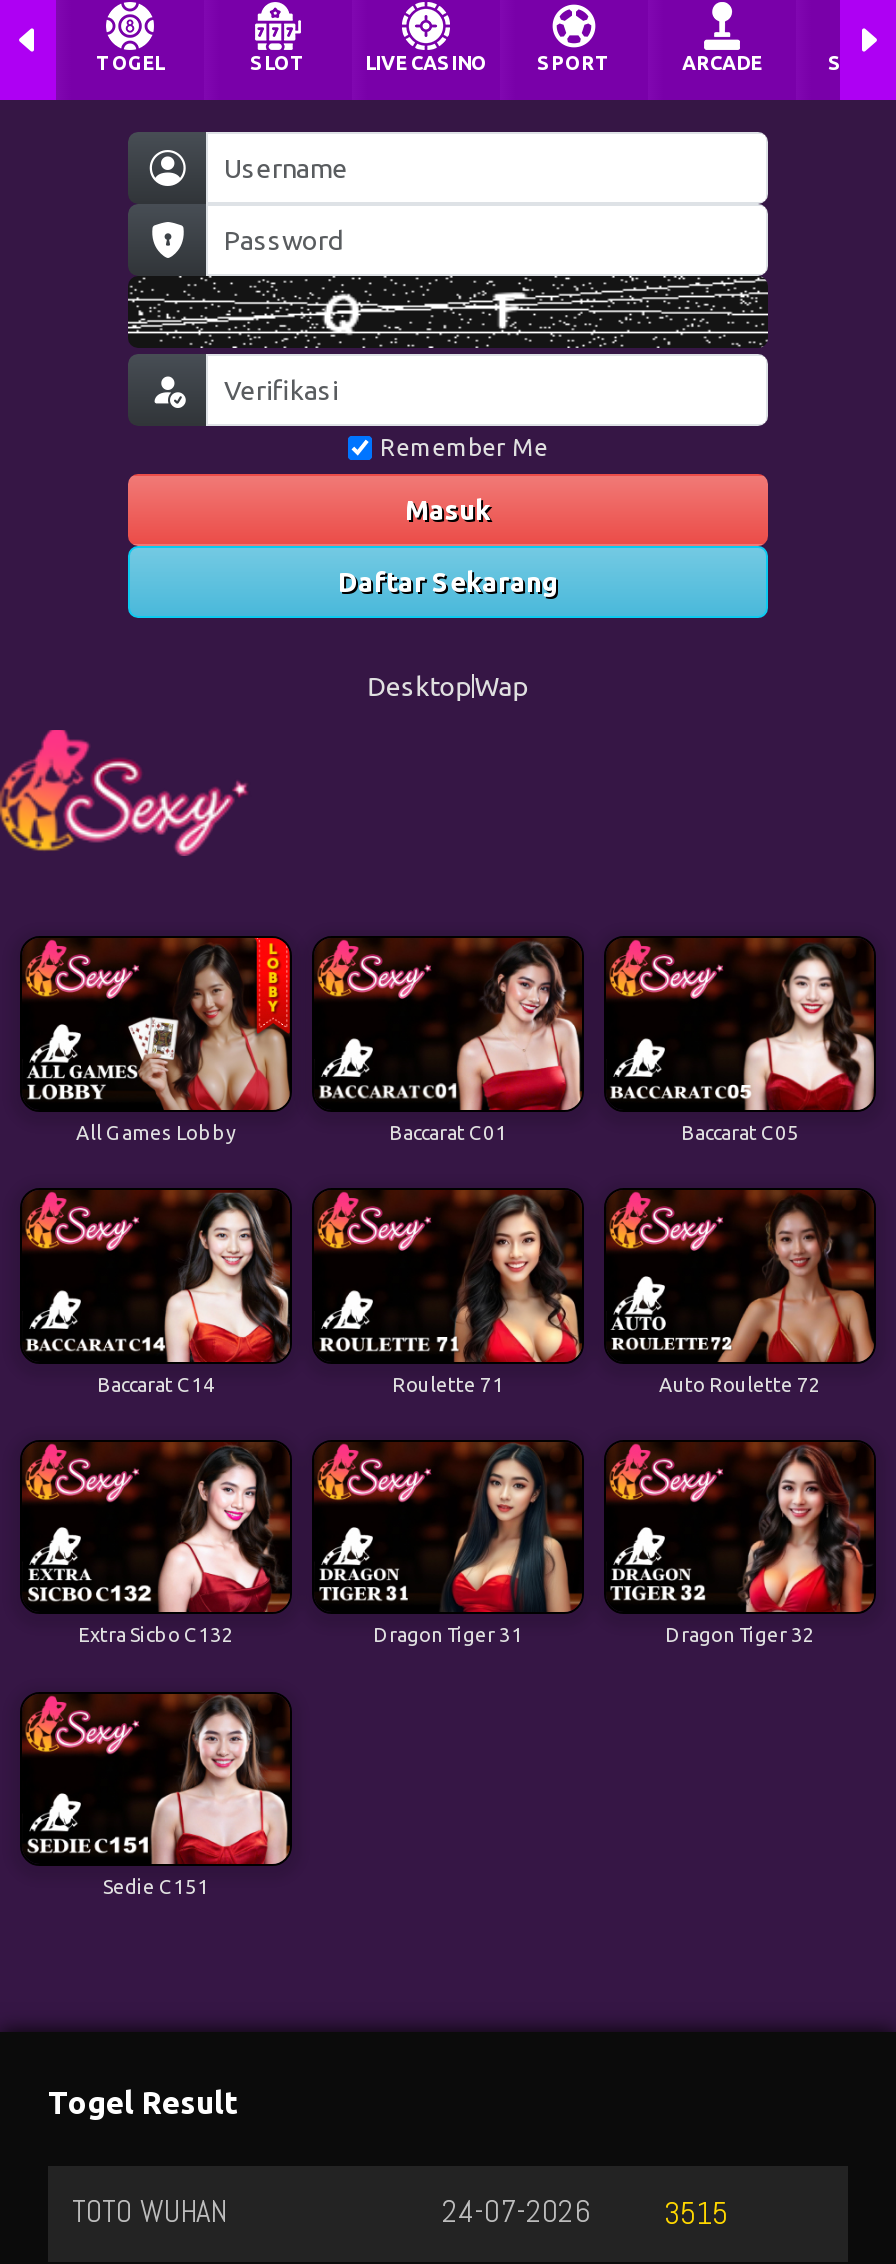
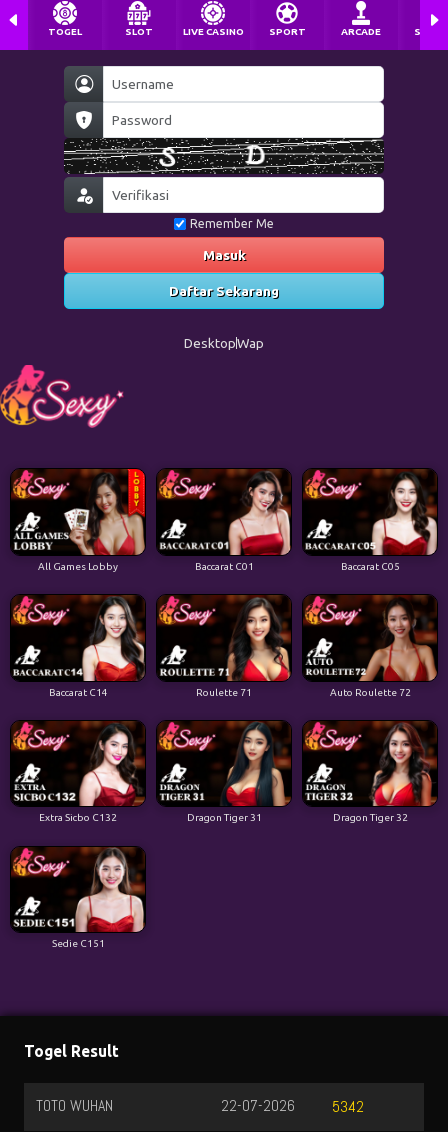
- [image]
+ [image]

- 24-07-2026
+ 22-07-2026

- 3515
+ 5342
